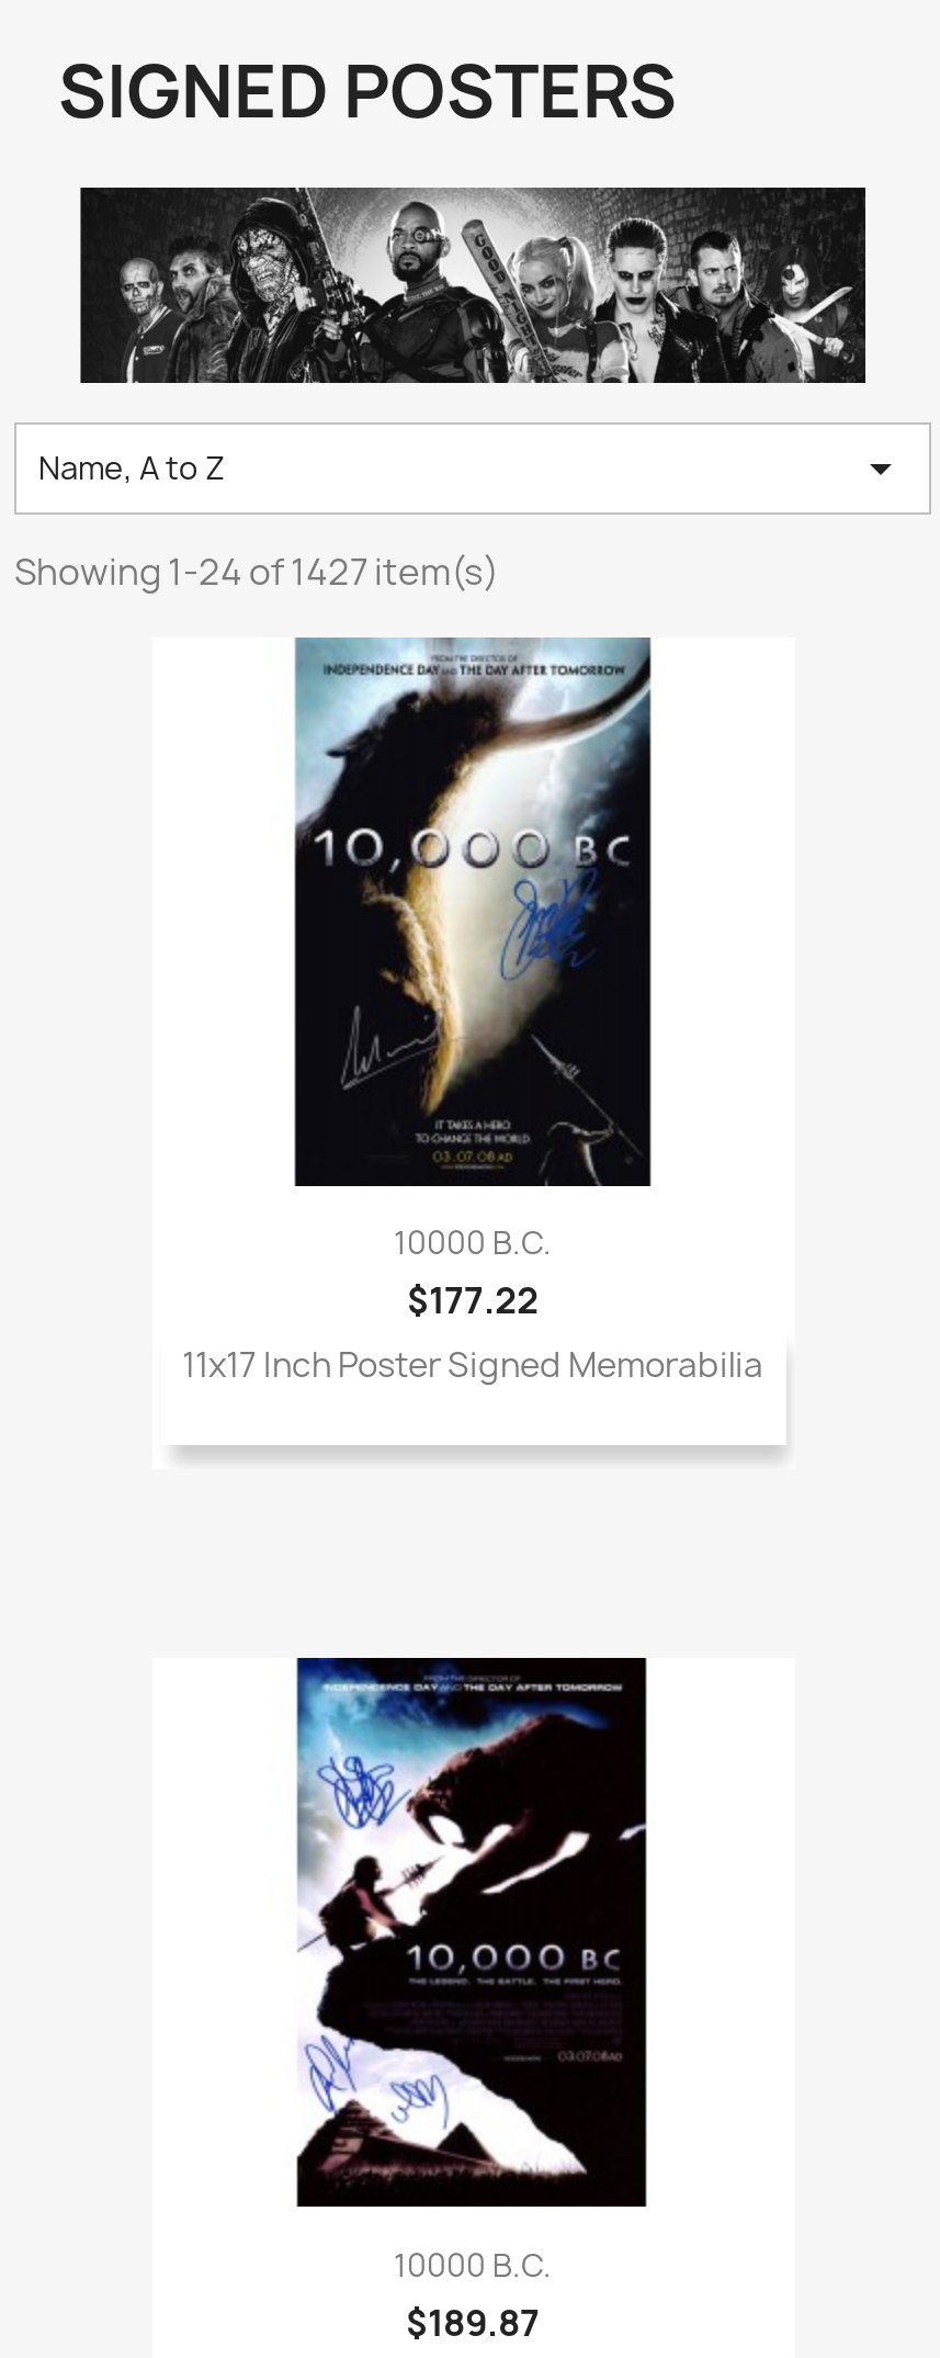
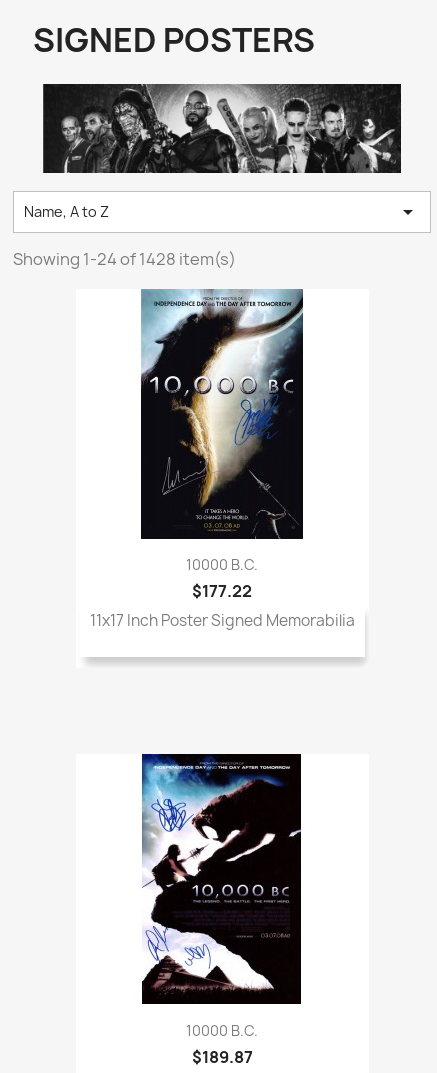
- Showing 1-24 of 1427 item(s)
+ Showing 1-24 of 1428 item(s)
